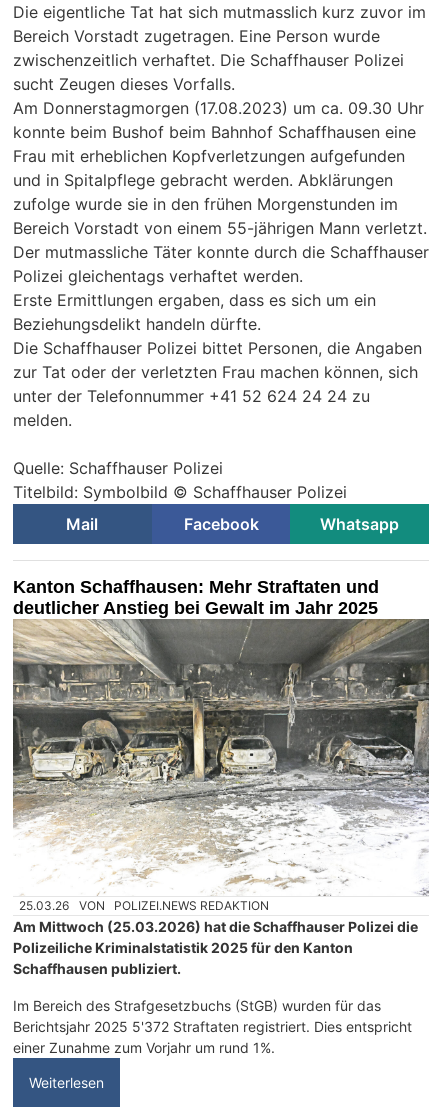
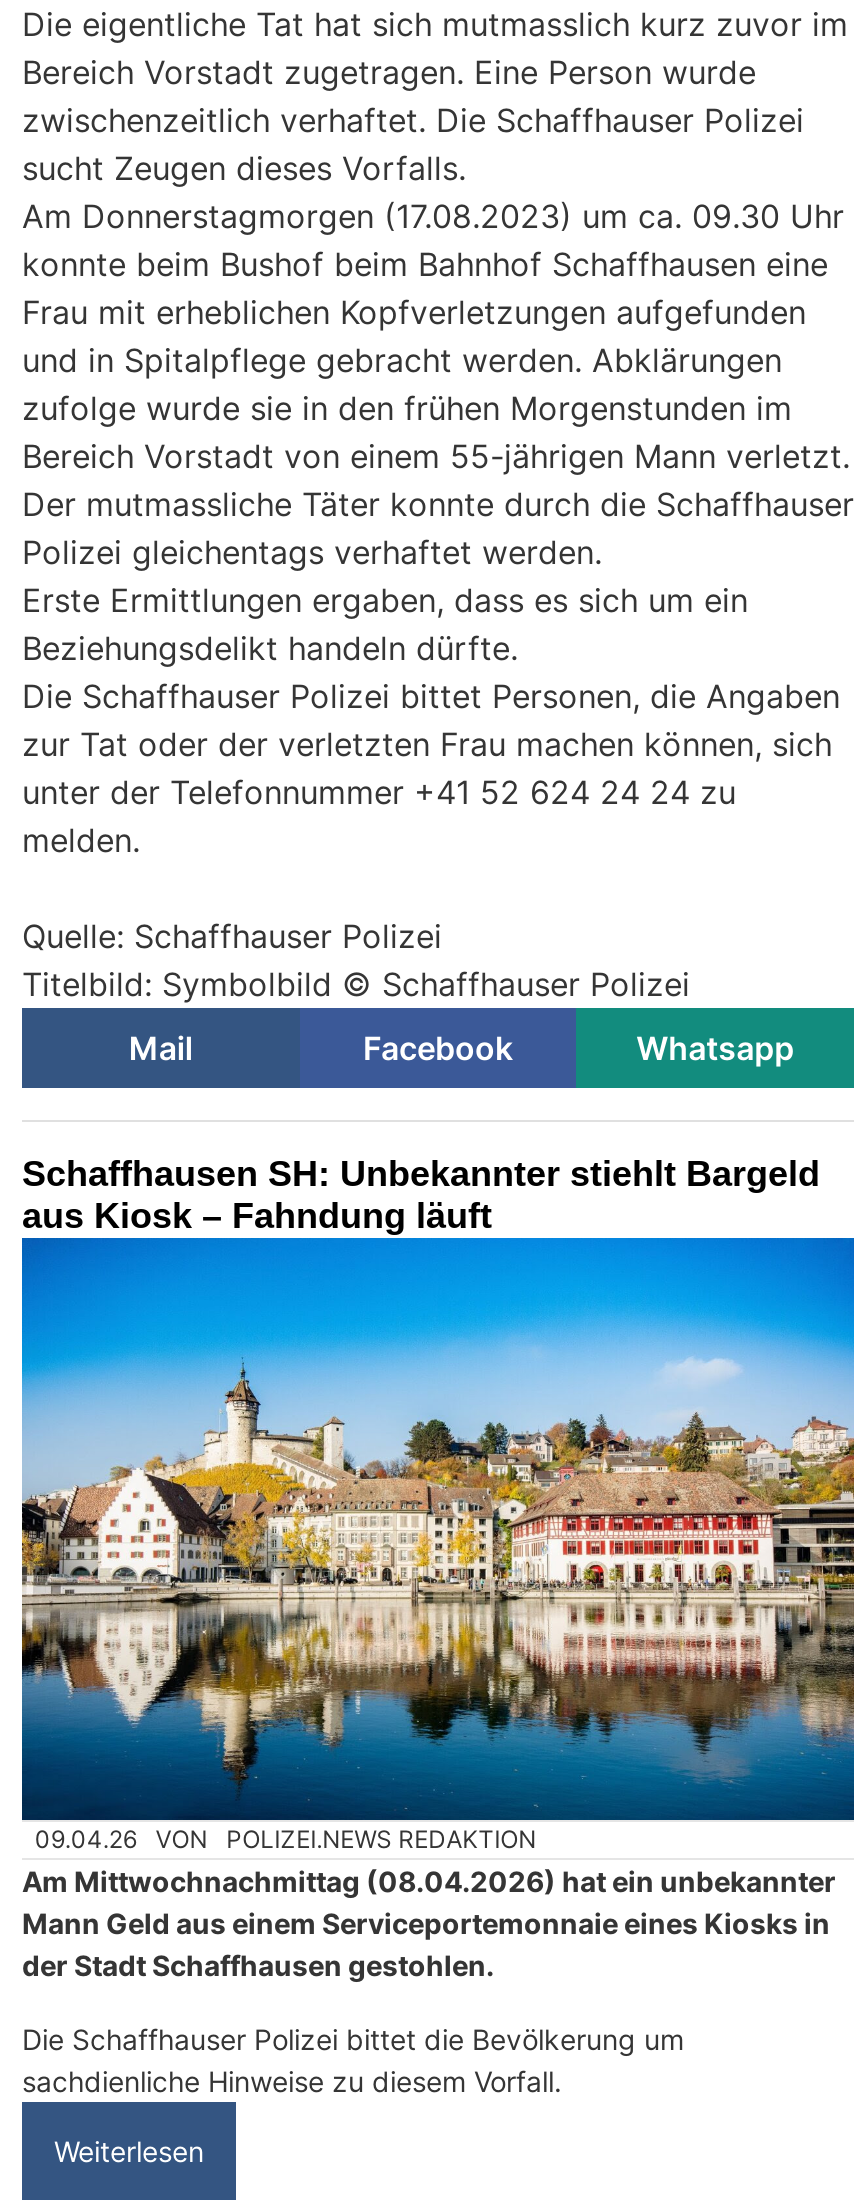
- [image]
- Kanton Schaffhausen: Mehr Straftaten und
- deutlicher Anstieg bei Gewalt im Jahr 2025
+ [image]
+ Schaffhausen SH: Unbekannter stiehlt Bargeld
+ aus Kiosk – Fahndung läuft

- 25.03.26 VON POLIZEI.NEWS REDAKTION
+ 09.04.26 VON POLIZEI.NEWS REDAKTION

- Am Mittwoch (25.03.2026) hat die Schaffhauser Polizei die
- Polizeiliche Kriminalstatistik 2025 für den Kanton
- Schaffhausen publiziert.
+ Am Mittwochnachmittag (08.04.2026) hat ein unbekannter
+ Mann Geld aus einem Serviceportemonnaie eines Kiosks in
+ der Stadt Schaffhausen gestohlen.

- Im Bereich des Strafgesetzbuchs (StGB) wurden für das
- Berichtsjahr 2025 5'372 Straftaten registriert. Dies entspricht
- einer Zunahme zum Vorjahr um rund 1%.
+ Die Schaffhauser Polizei bittet die Bevölkerung um
+ sachdienliche Hinweise zu diesem Vorfall.
